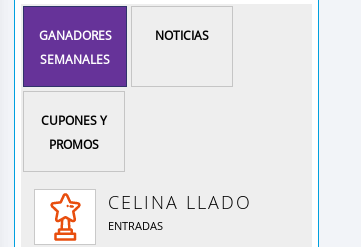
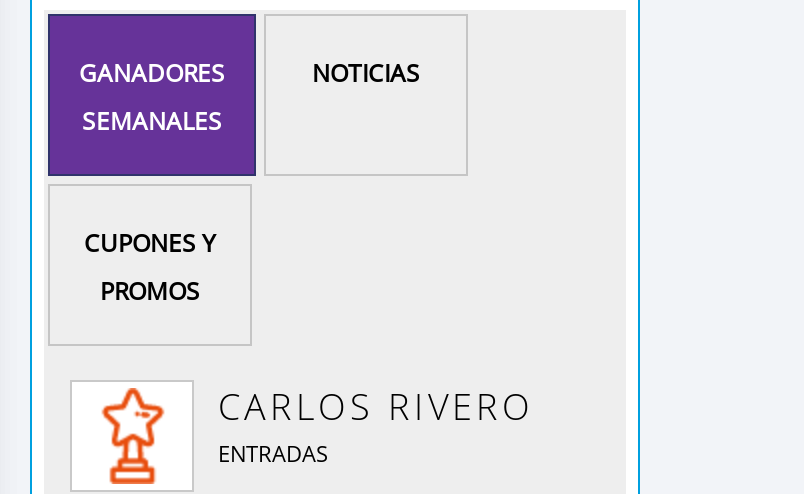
- CELINA LLADO
+ CARLOS RIVERO
